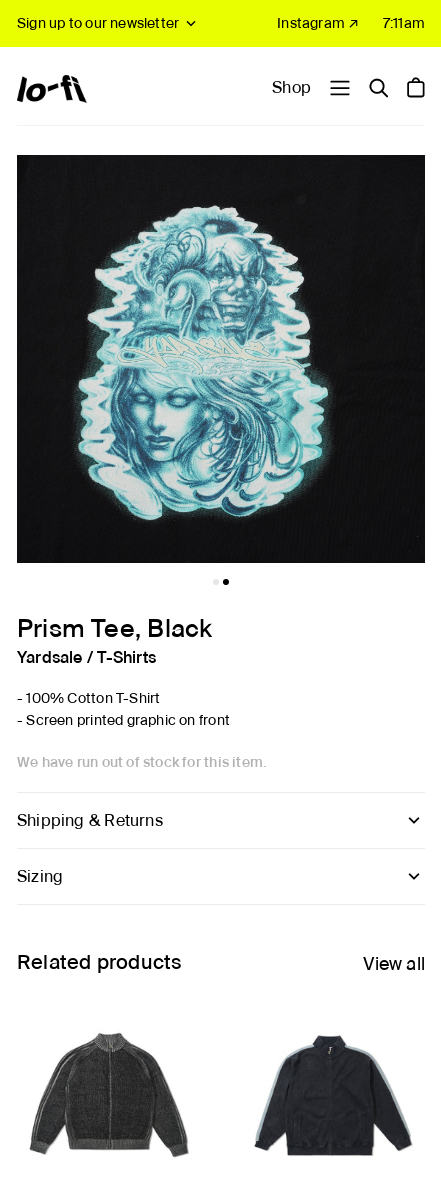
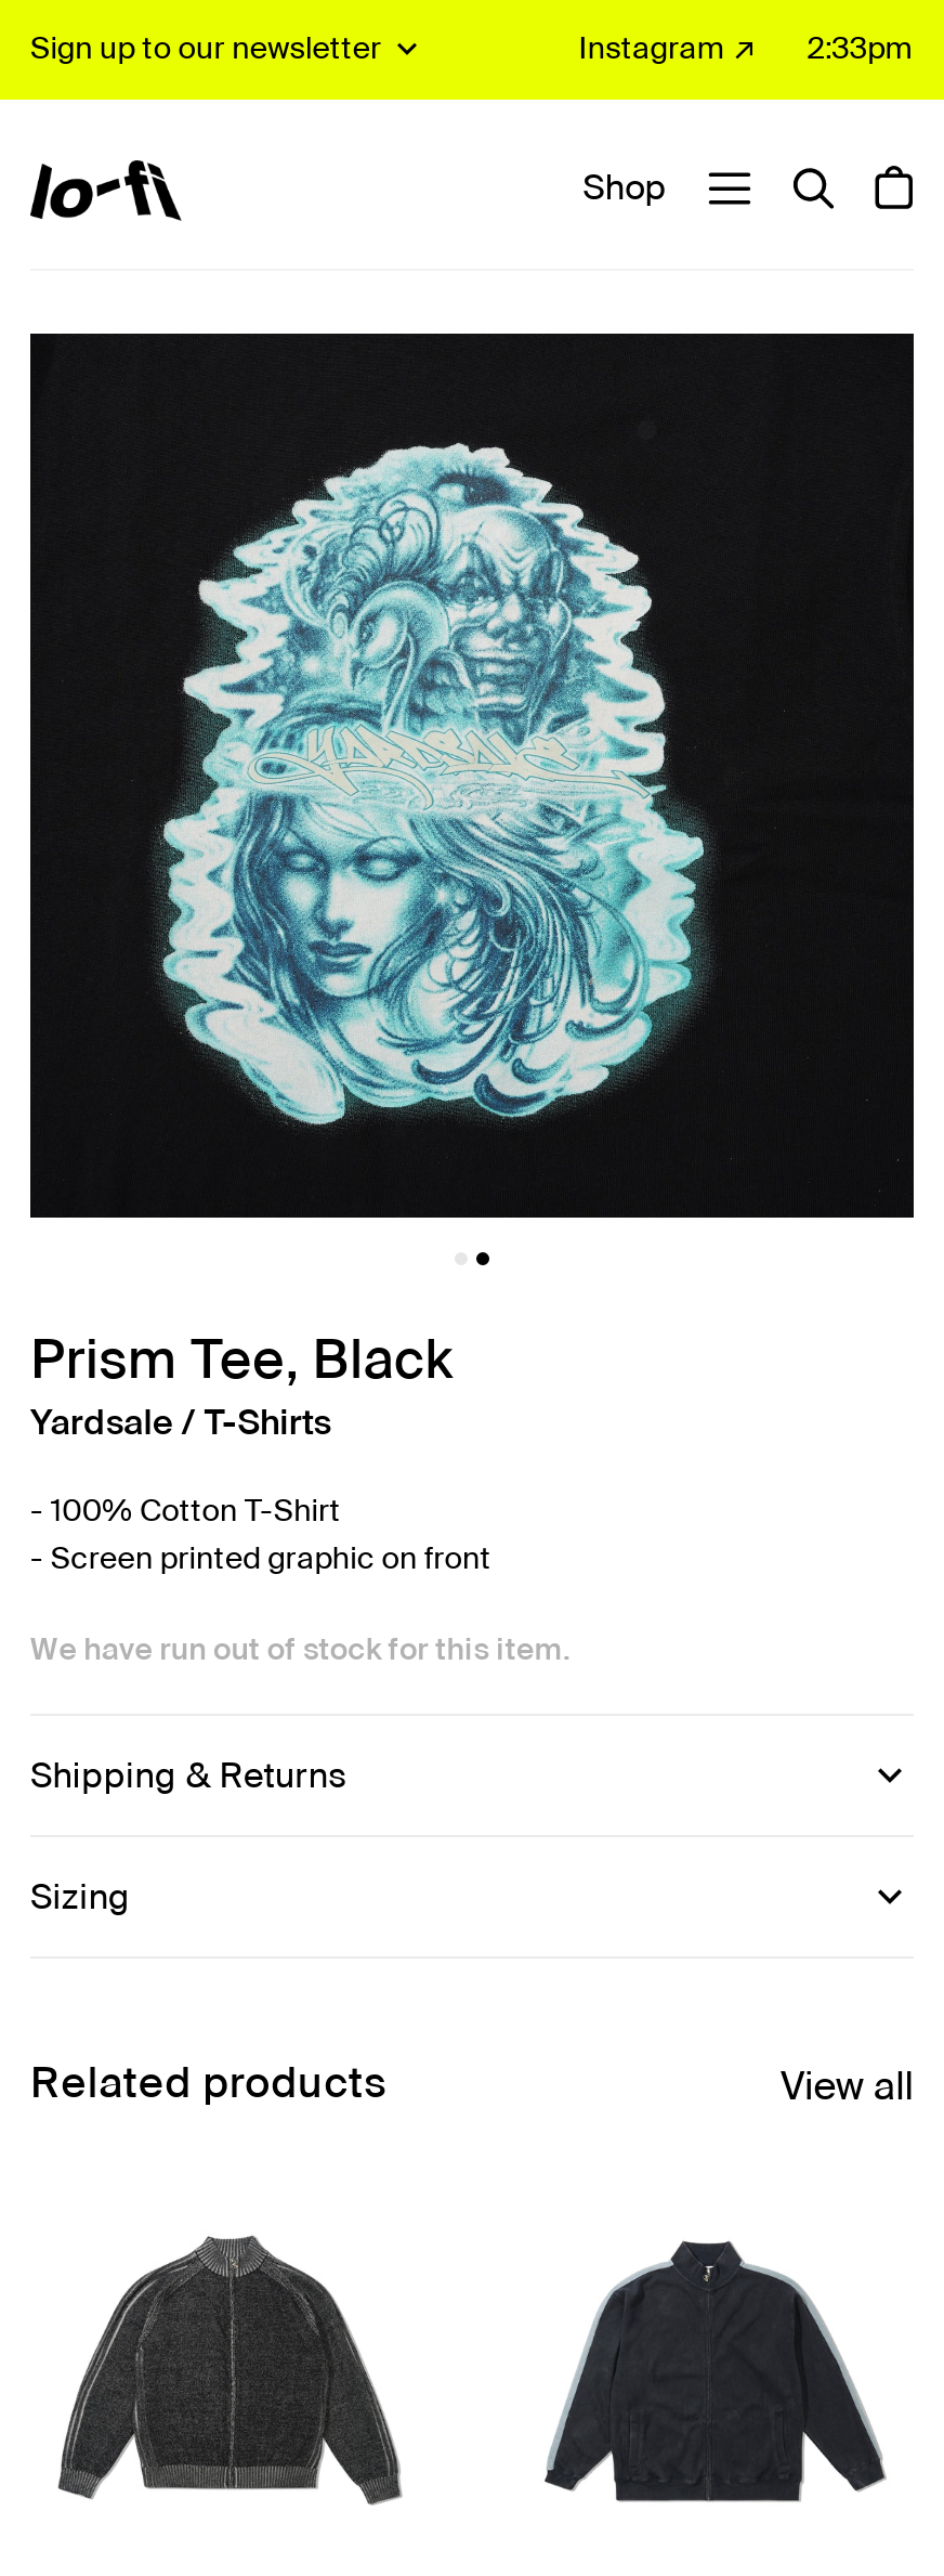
- 7:11am
+ 2:33pm
